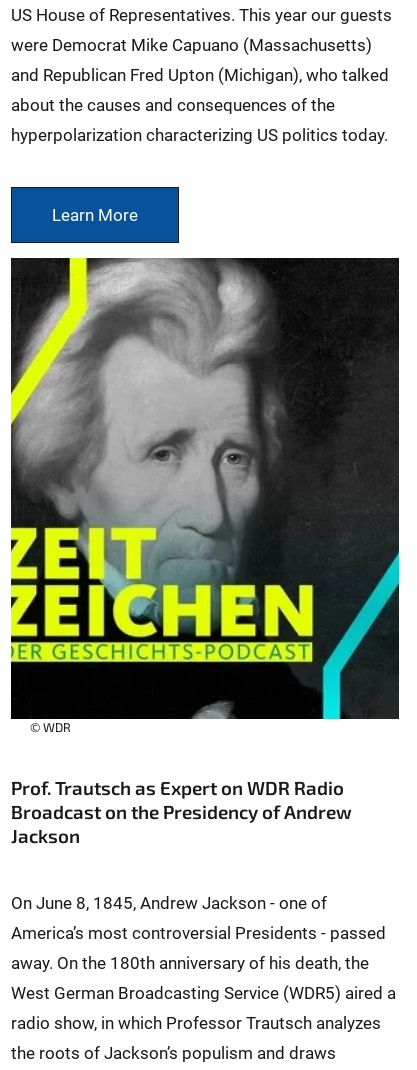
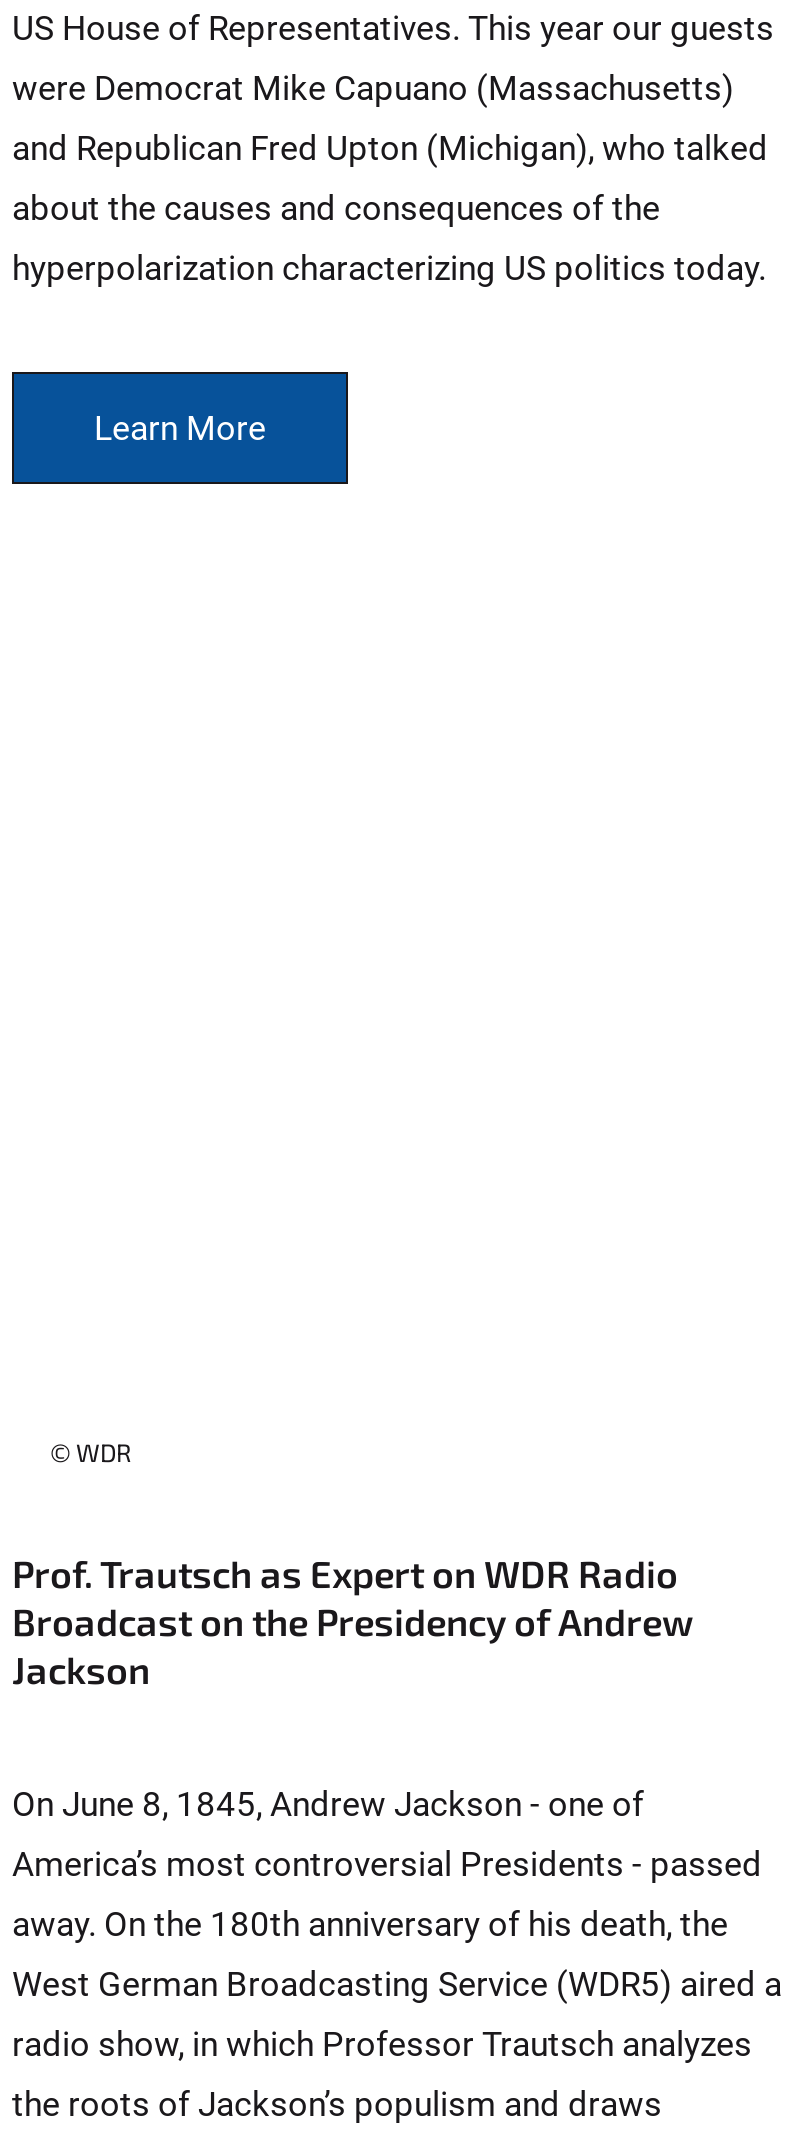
- [image]
